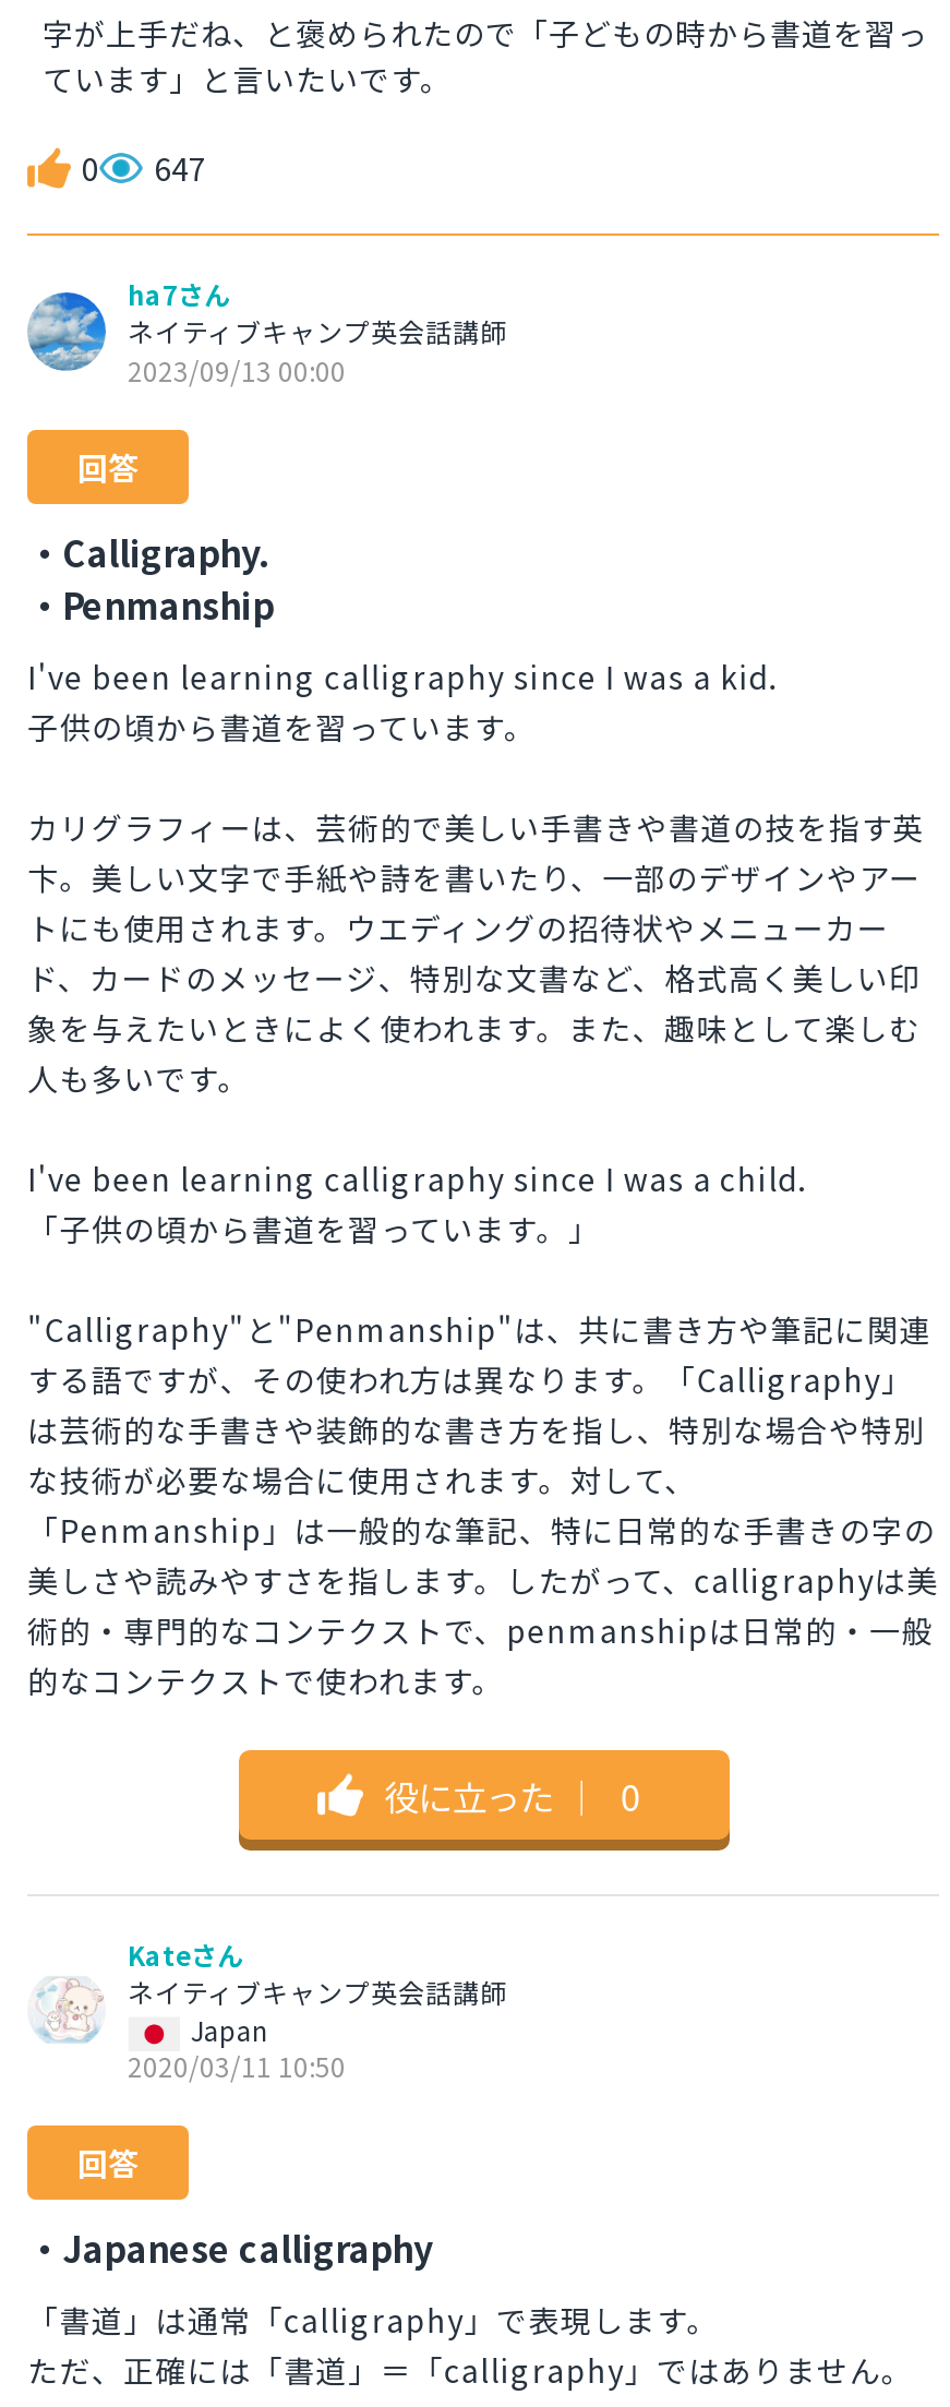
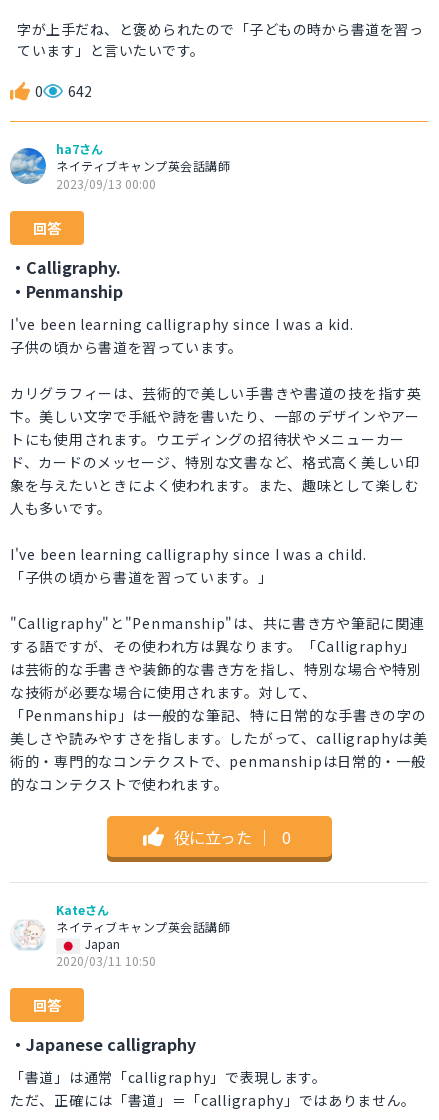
- 0 647
+ 0 642
